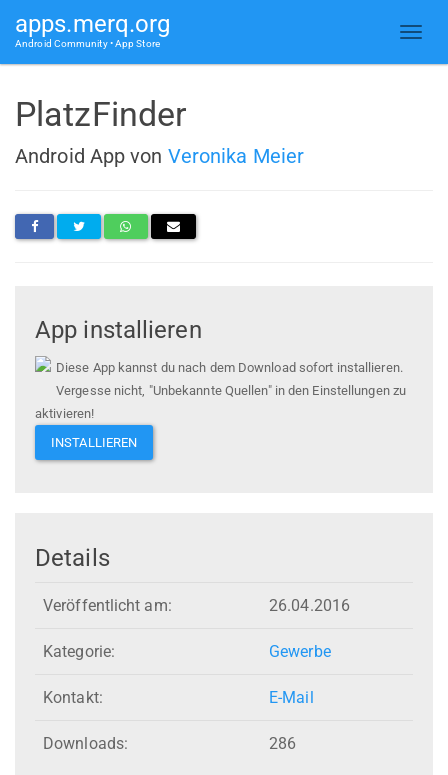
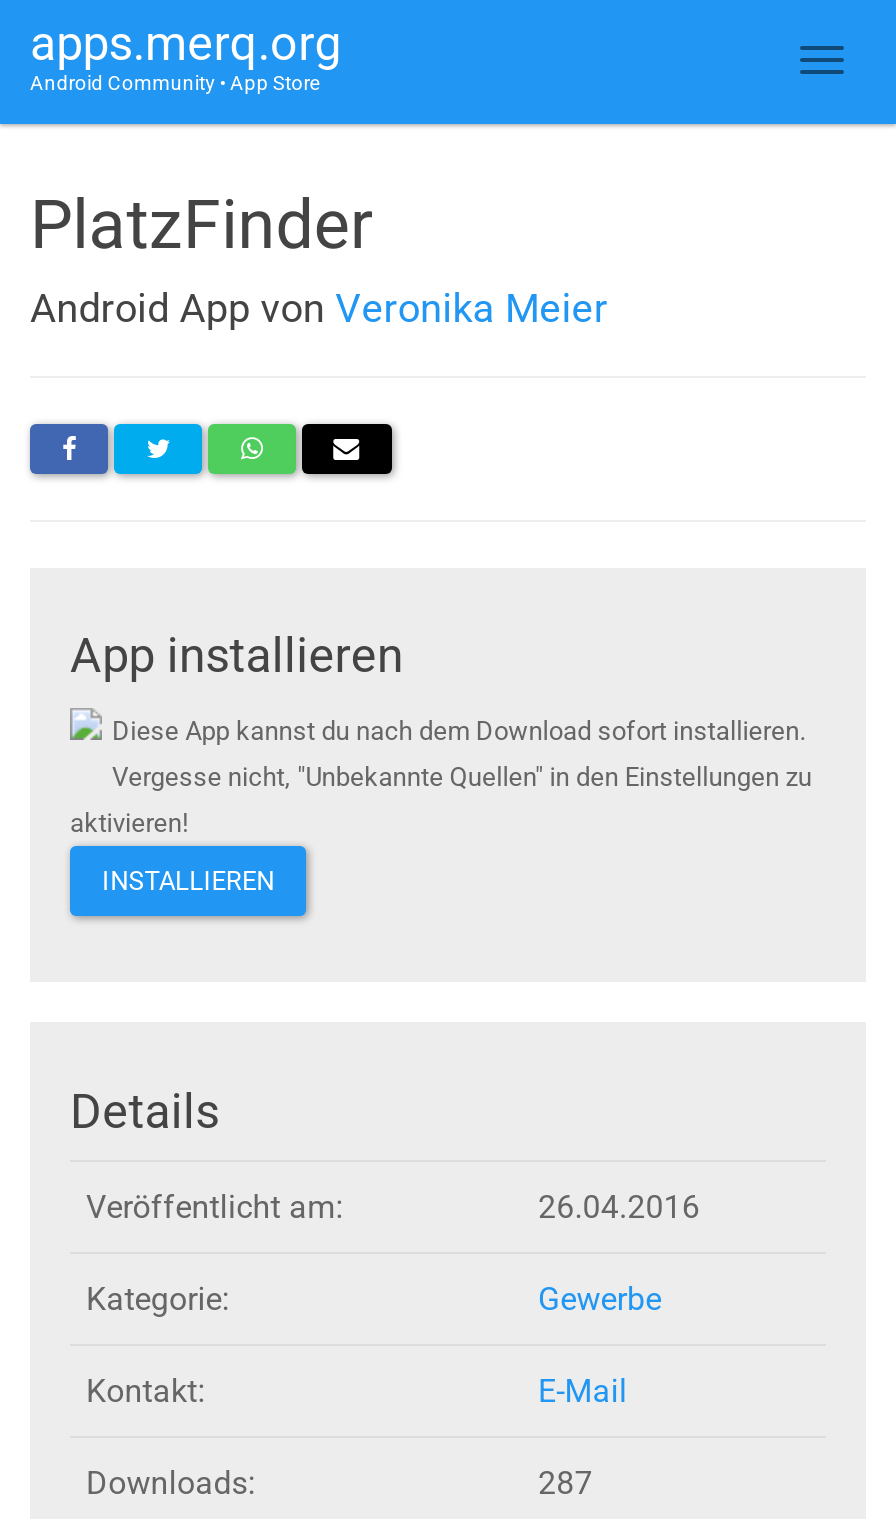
- 286
+ 287
